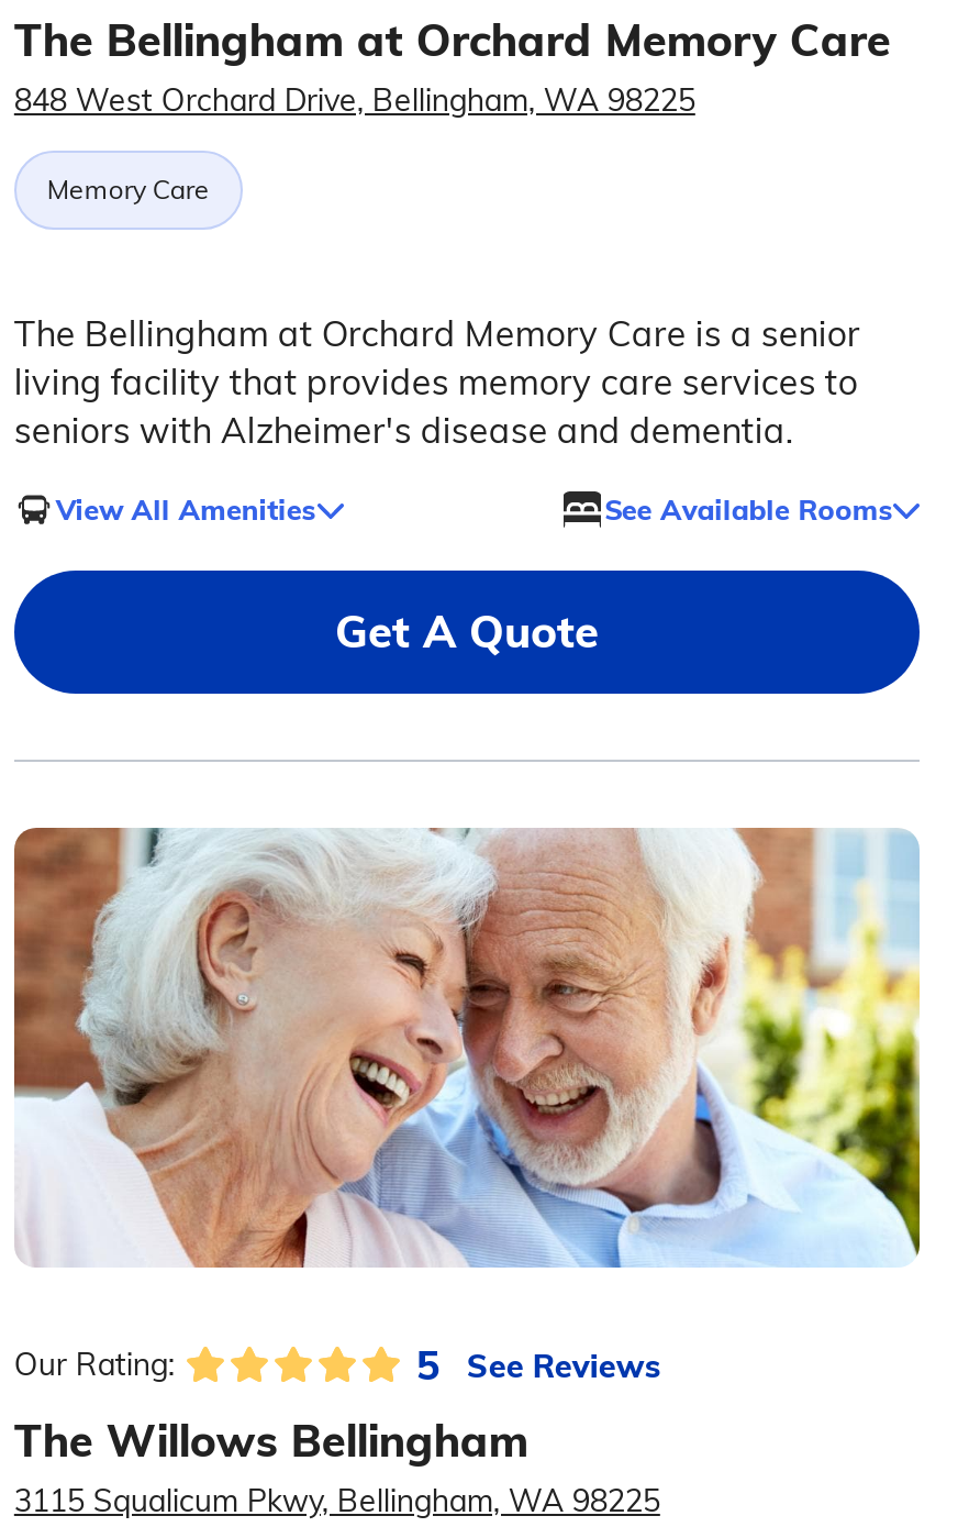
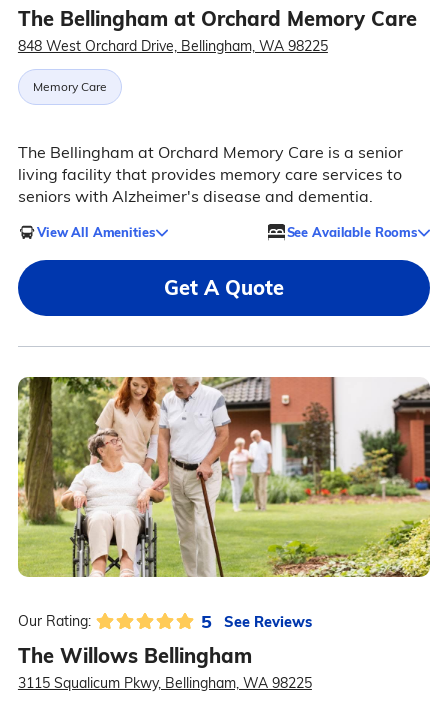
- [image]
+ [image]
